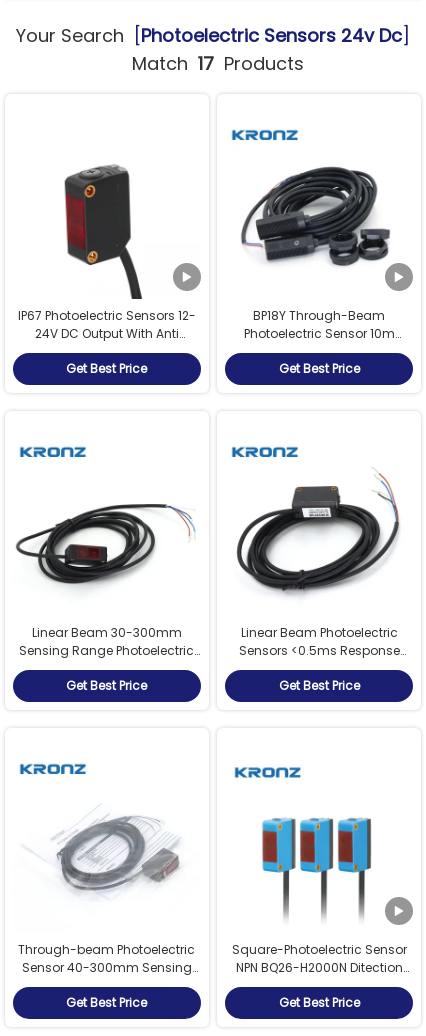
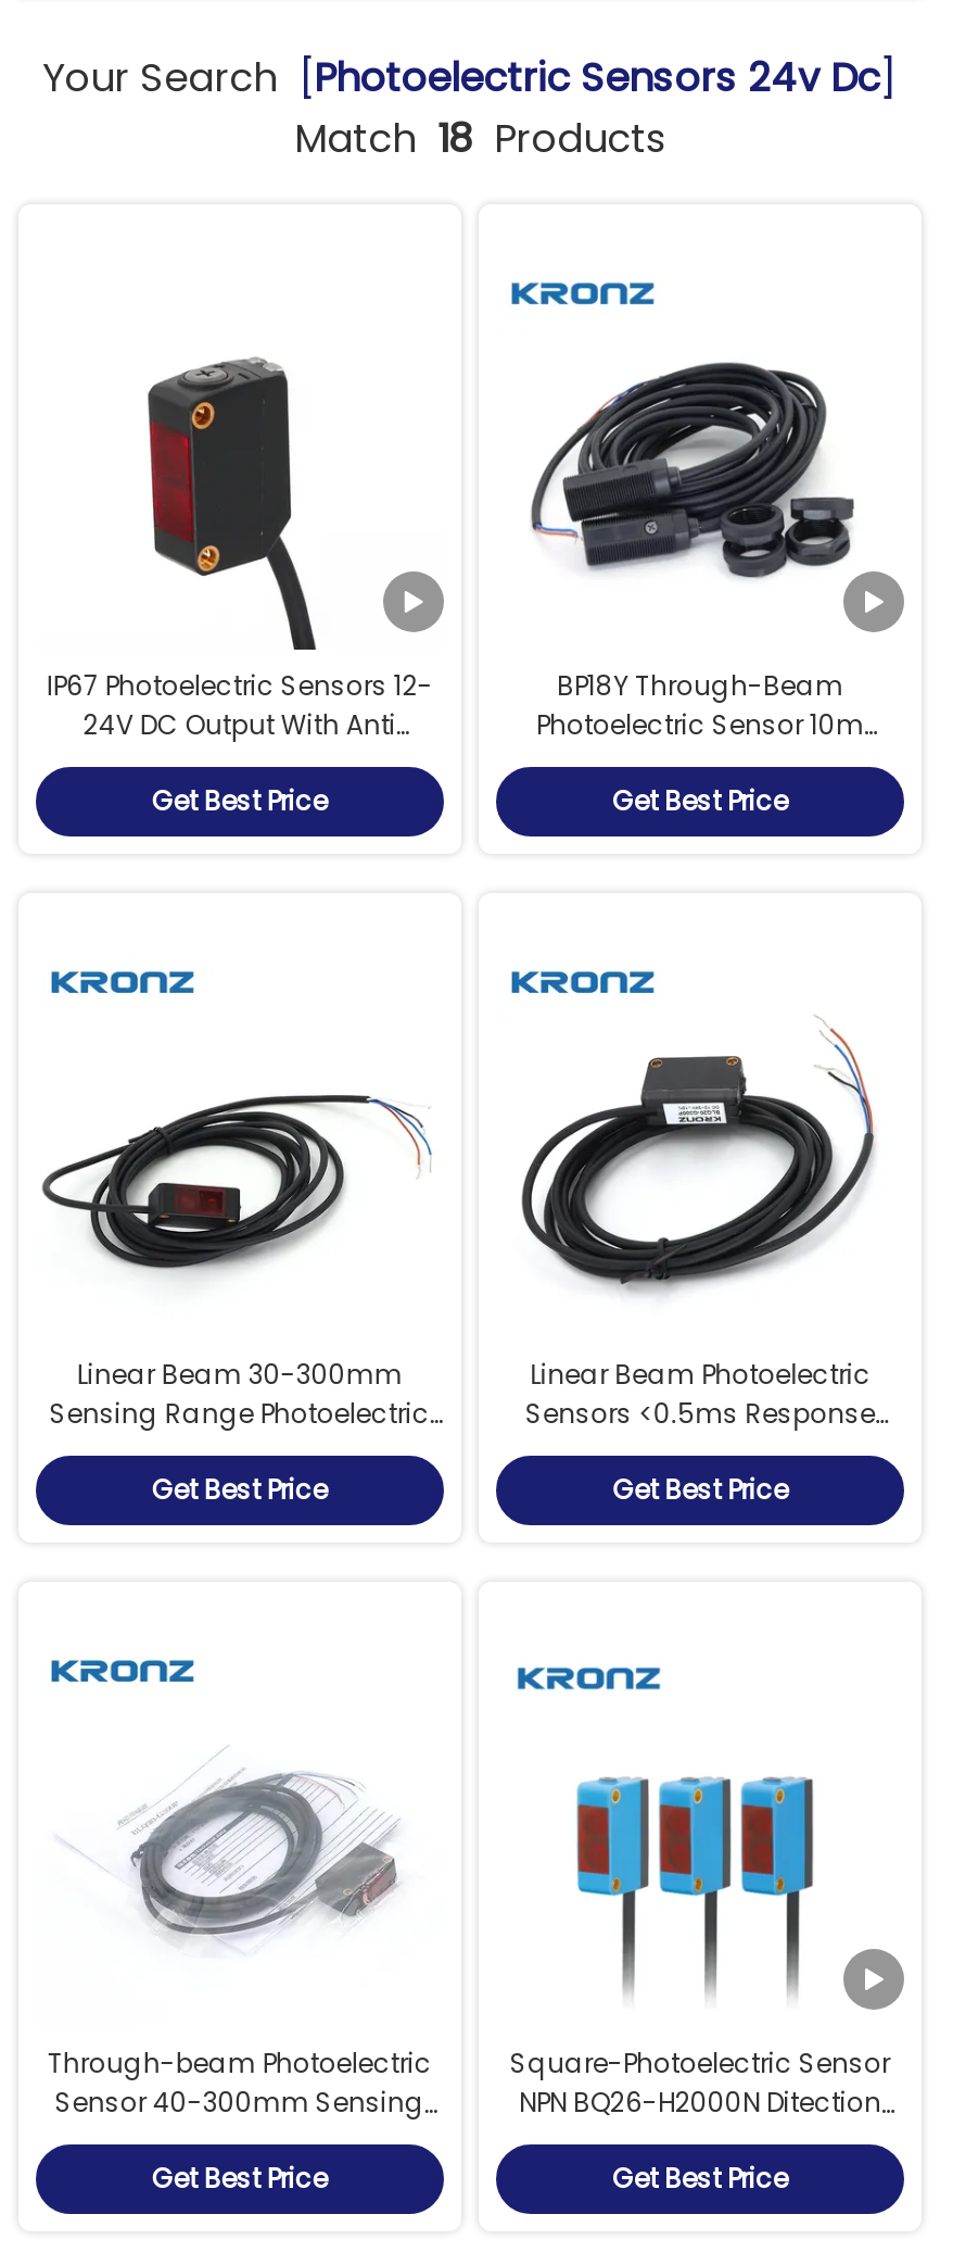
- Match 17 Products
+ Match 18 Products
